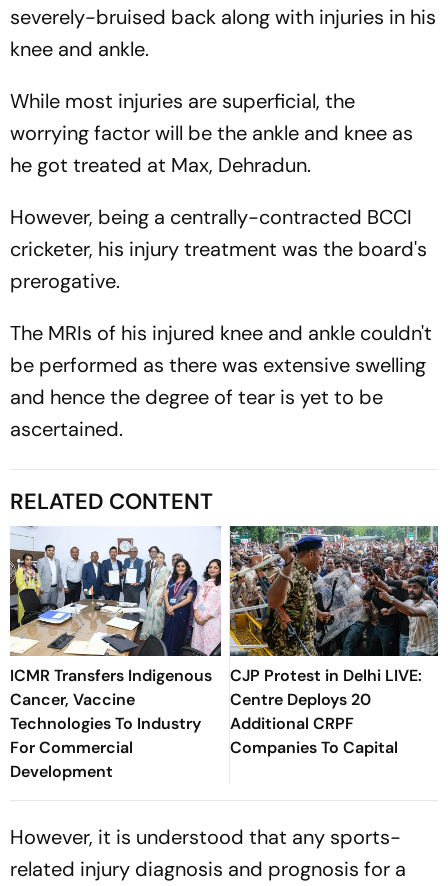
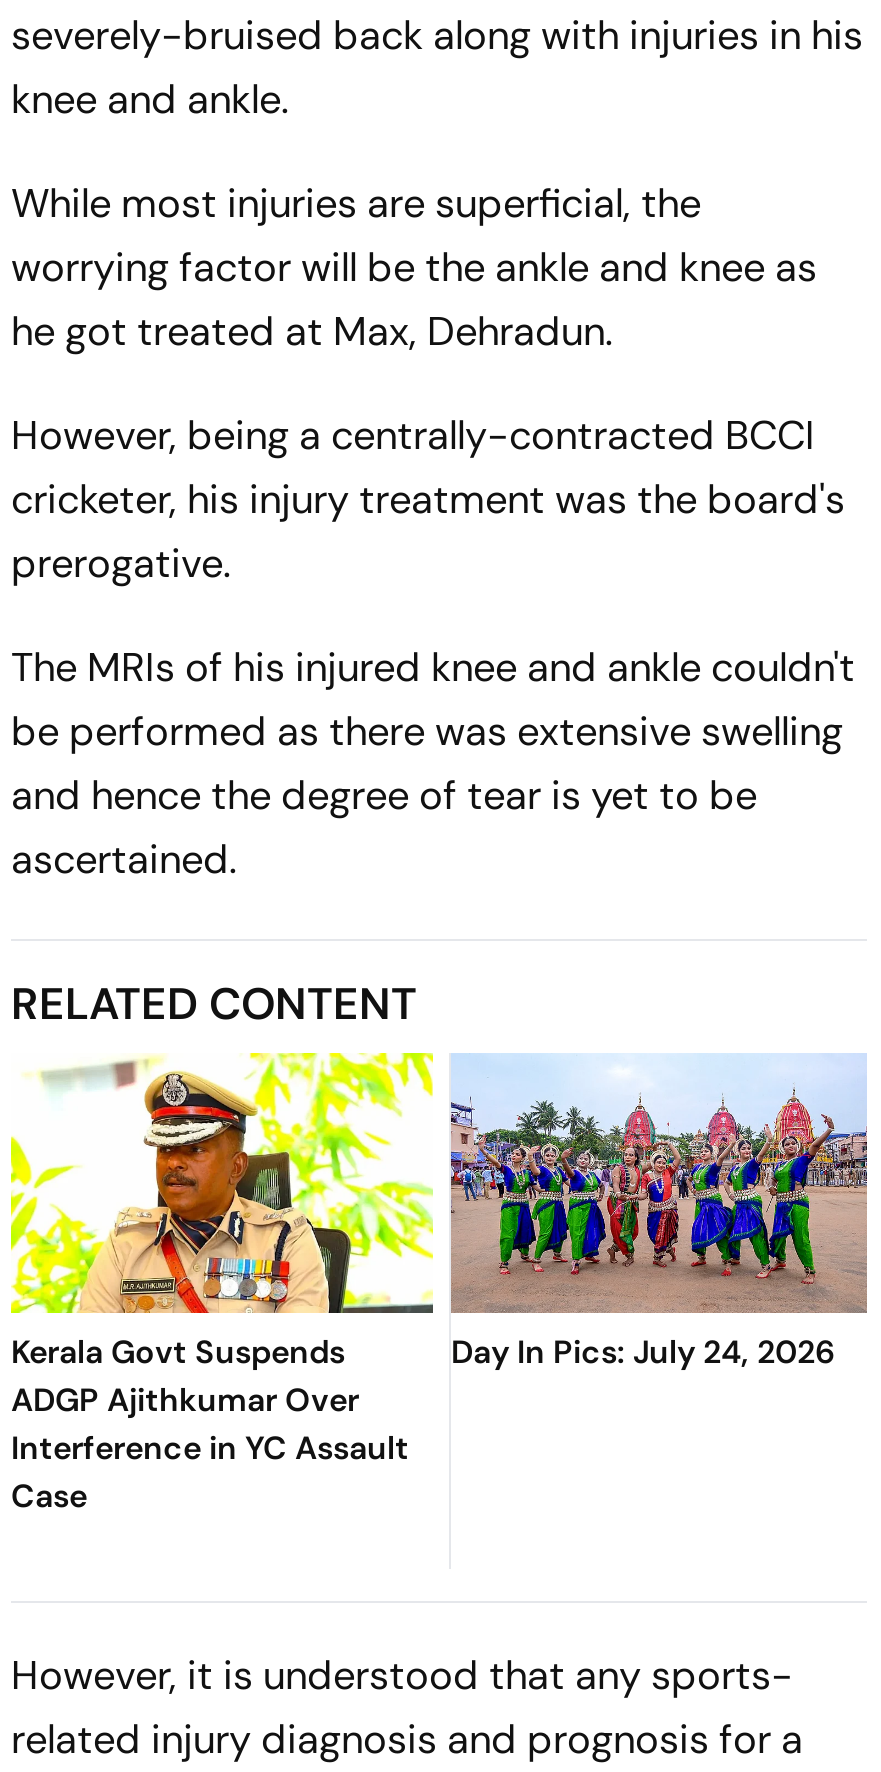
- [image]
- ICMR Transfers Indigenous
- Cancer, Vaccine
- Technologies To Industry
- For Commercial
- Development
+ [image]
+ Kerala Govt Suspends
+ ADGP Ajithkumar Over
+ Interference in YC Assault
+ Case

- [image]
- CJP Protest in Delhi LIVE:
- Centre Deploys 20
- Additional CRPF
- Companies To Capital
+ [image]
+ Day In Pics: July 24, 2026
